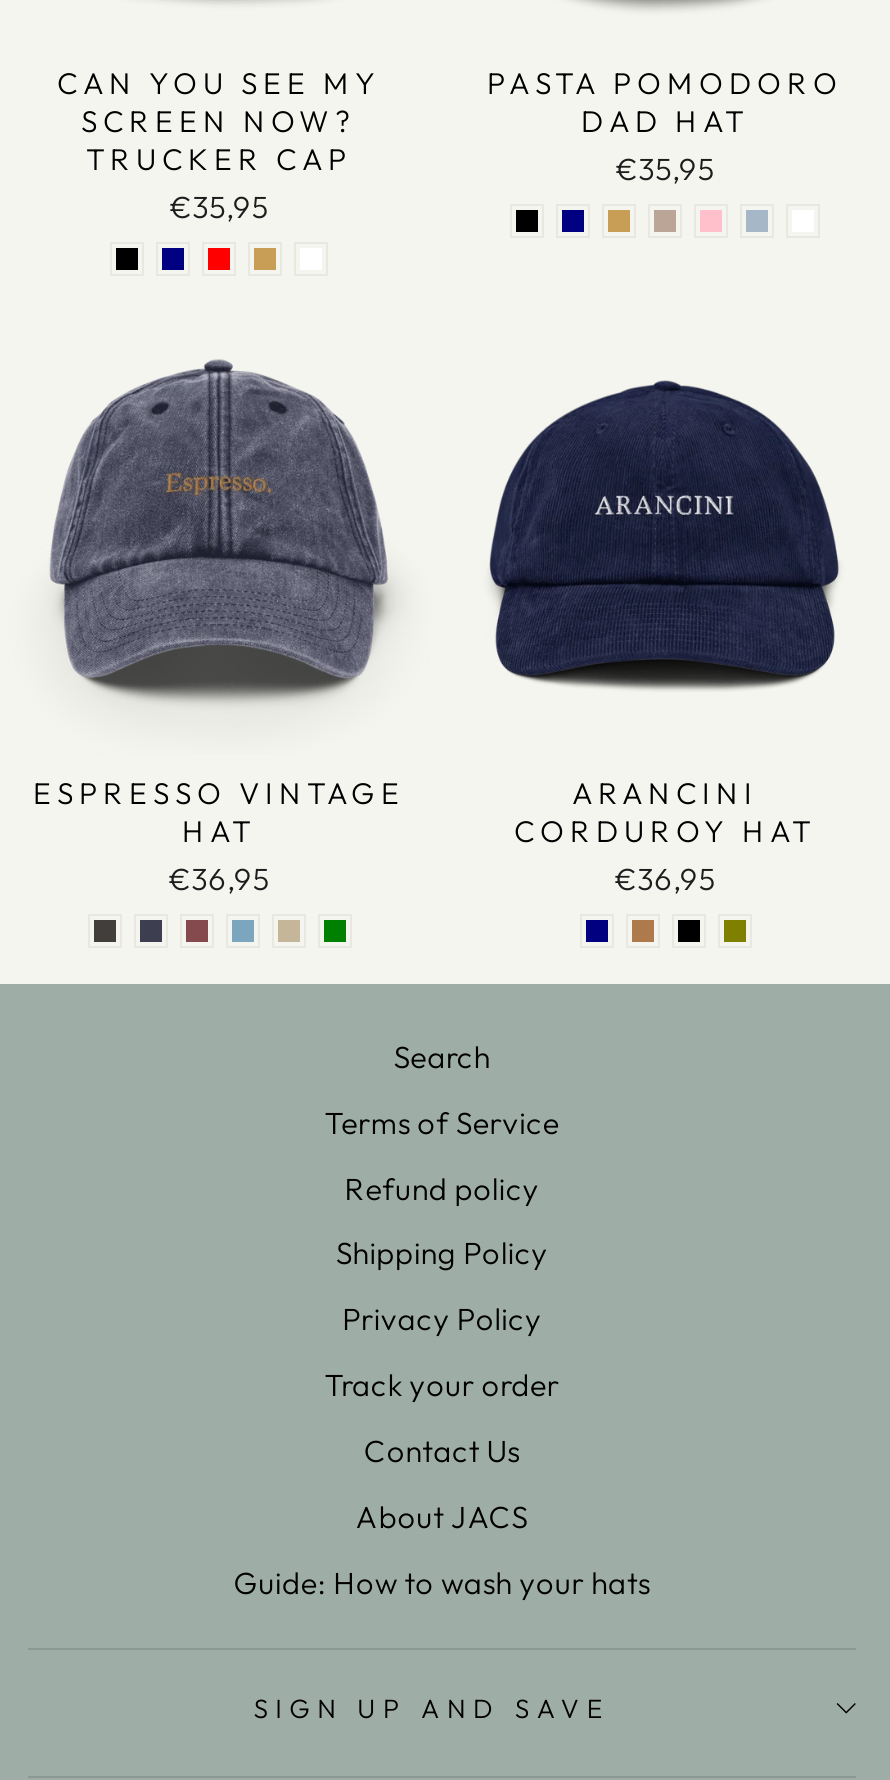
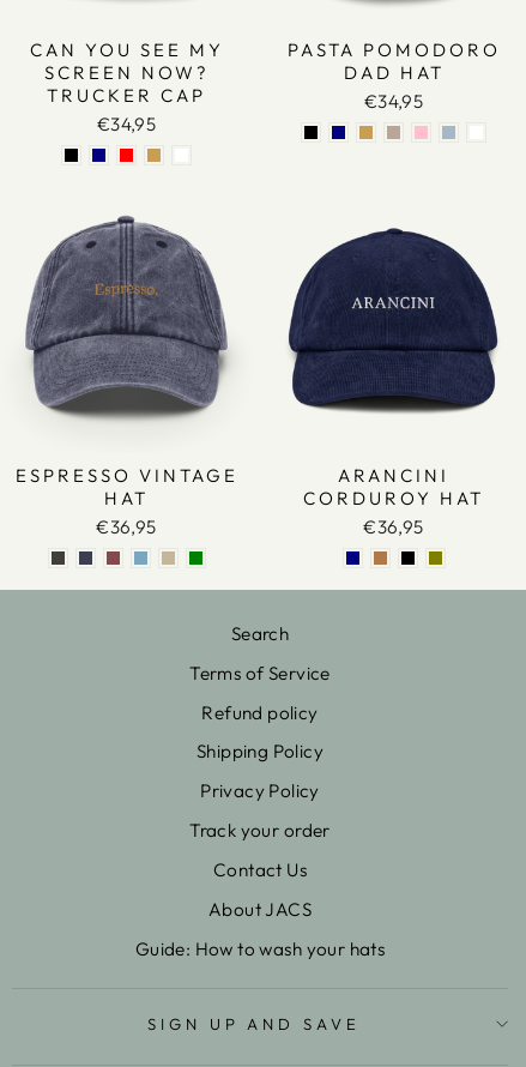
- €35,95
+ €34,95

- €35,95
+ €34,95
